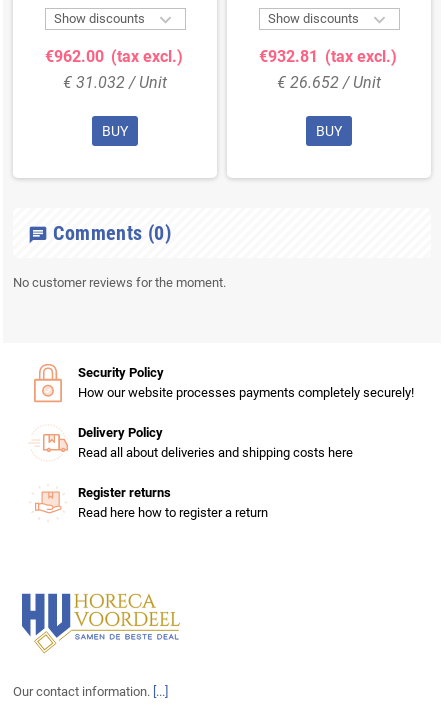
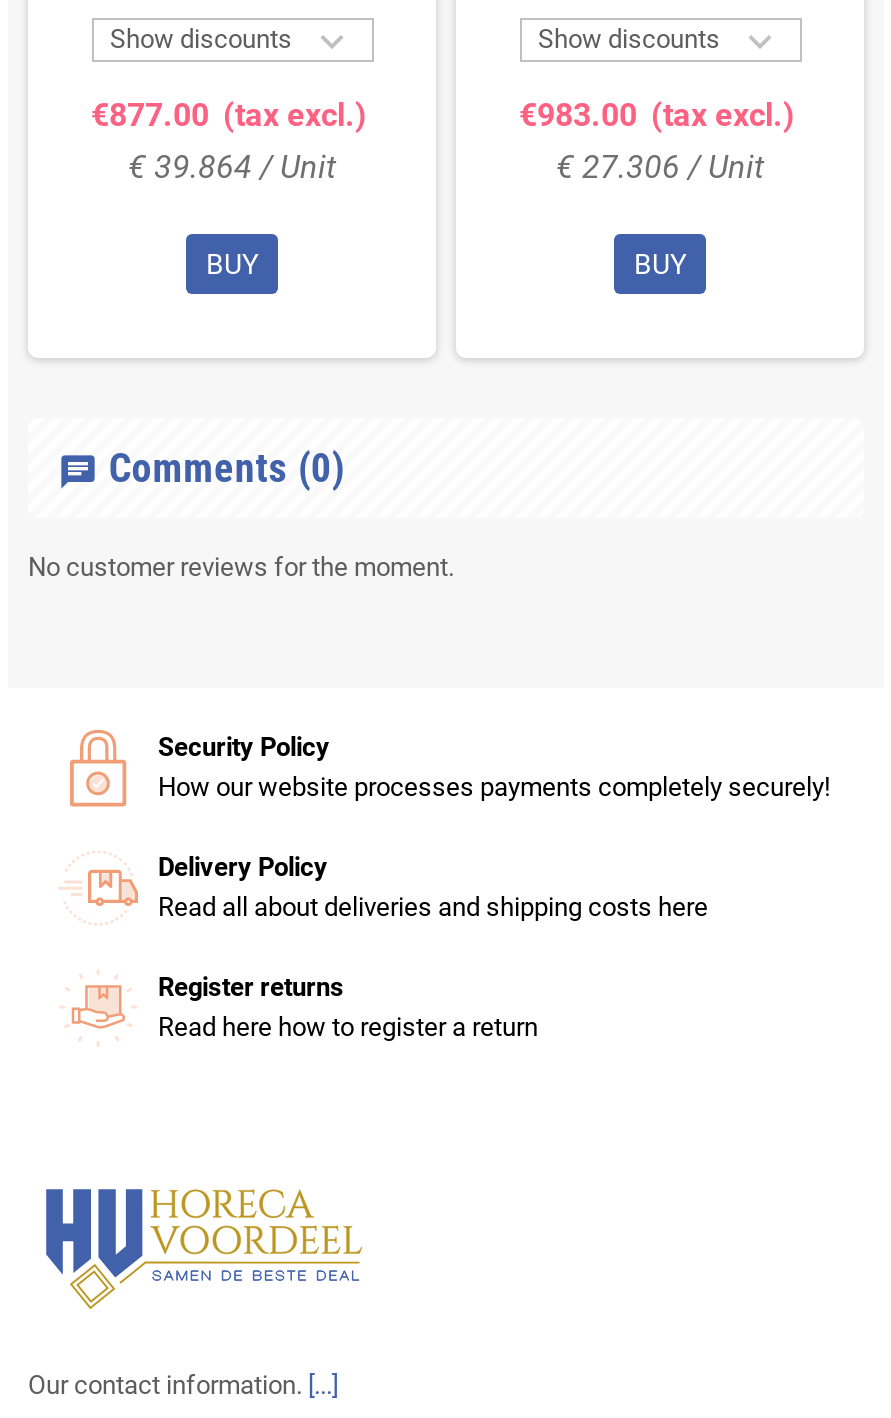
- €962.00 (tax excl.)
+ €877.00 (tax excl.)

- €932.81 (tax excl.)
+ €983.00 (tax excl.)

- € 31.032 / Unit
+ € 39.864 / Unit

- € 26.652 / Unit
+ € 27.306 / Unit
